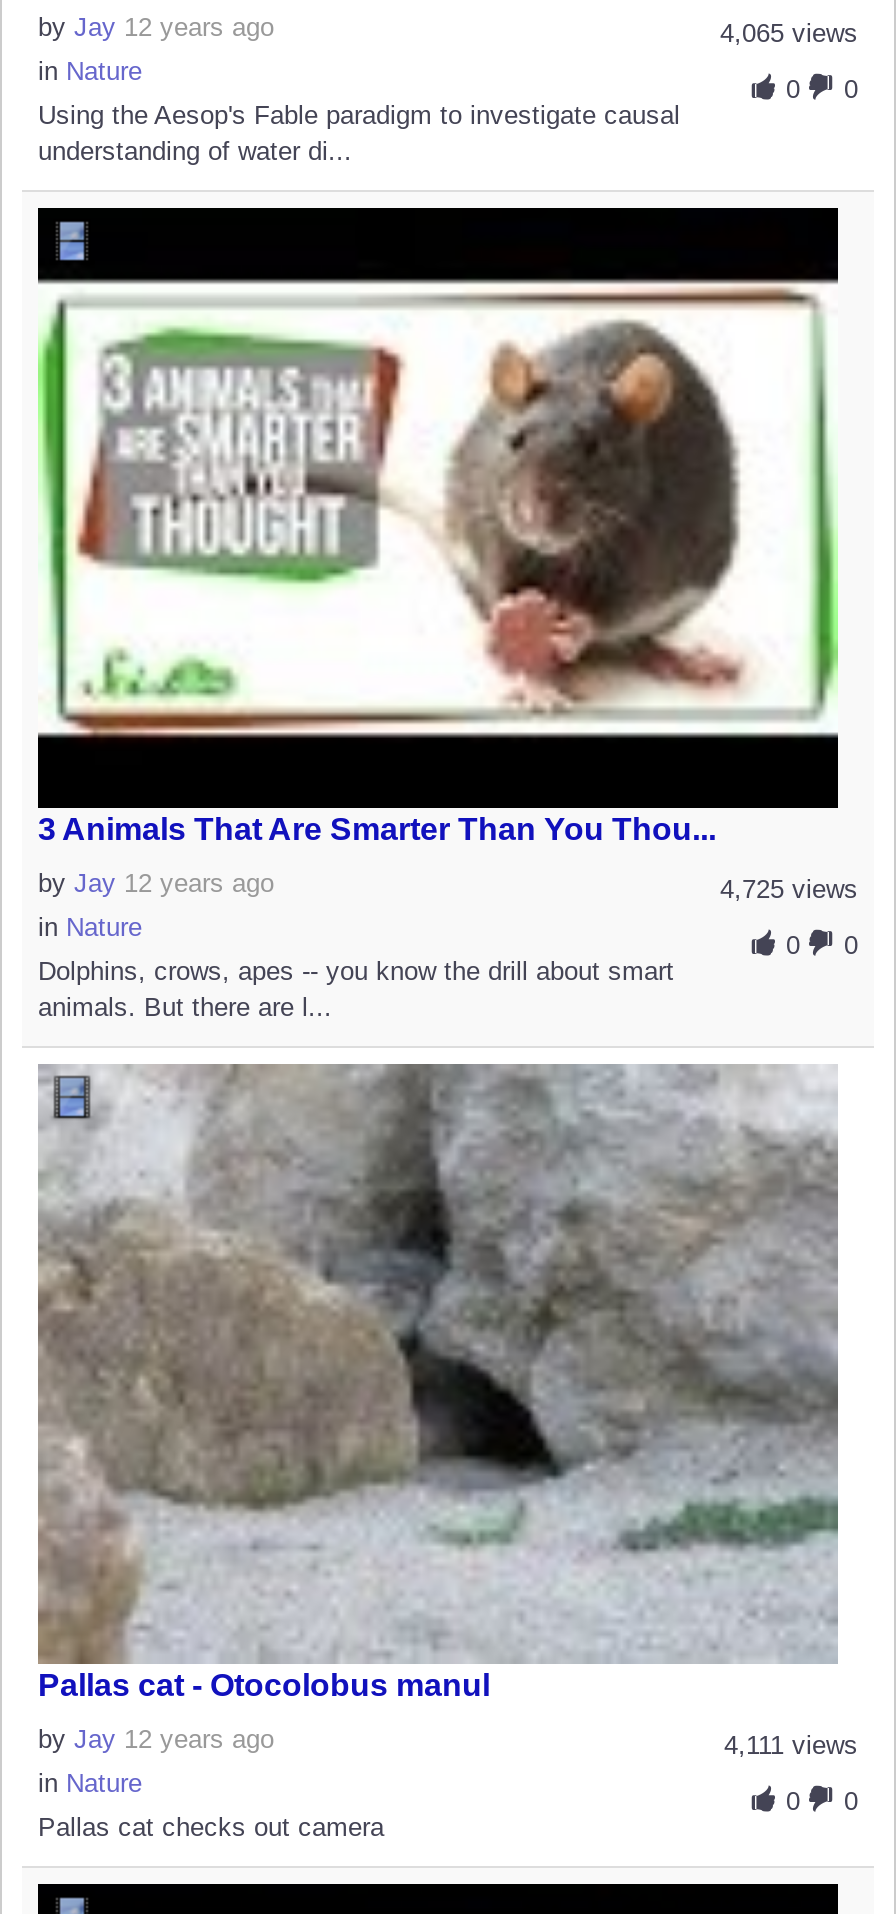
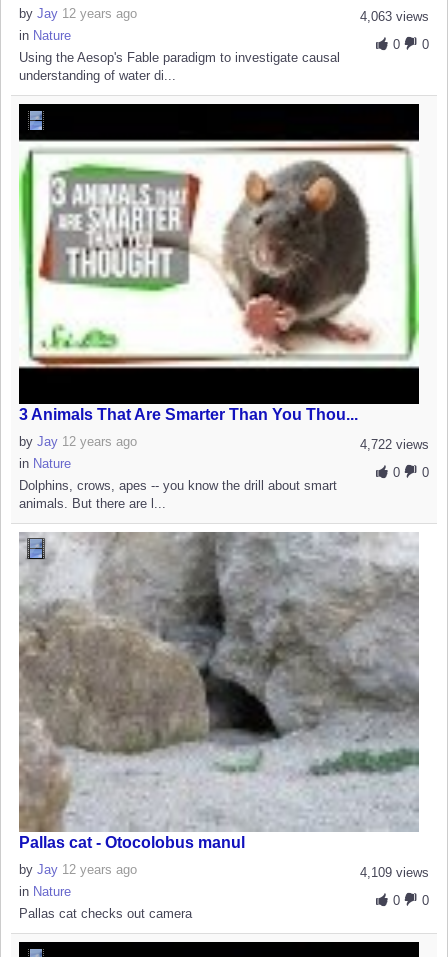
- 4,065 views
+ 4,063 views

- 4,725 views
+ 4,722 views

- 4,111 views
+ 4,109 views
